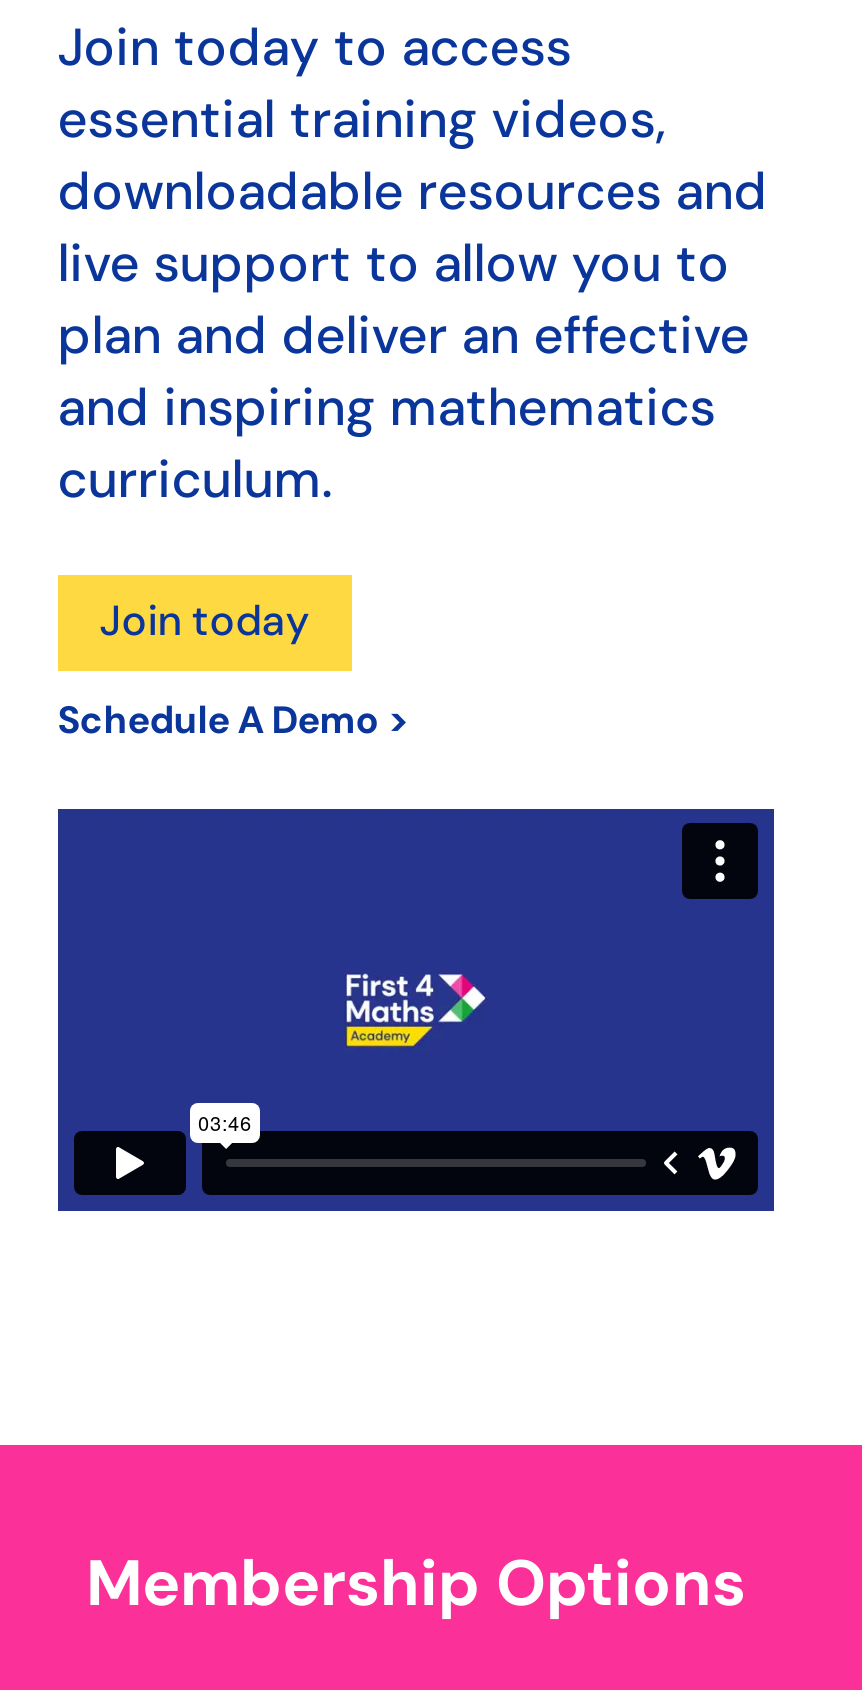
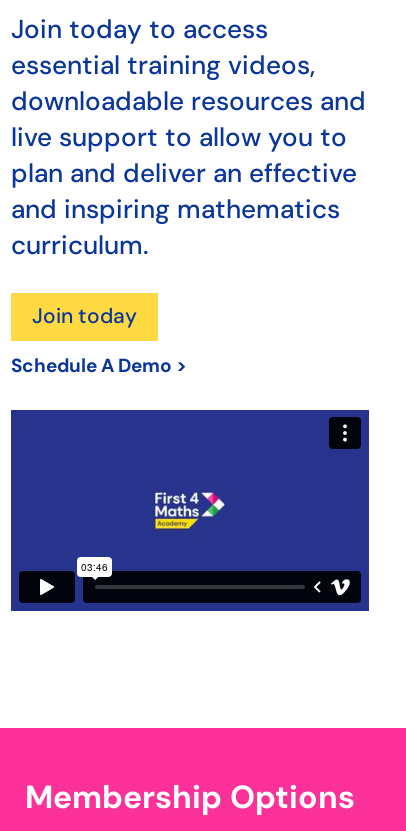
- [image]
+ [image]
